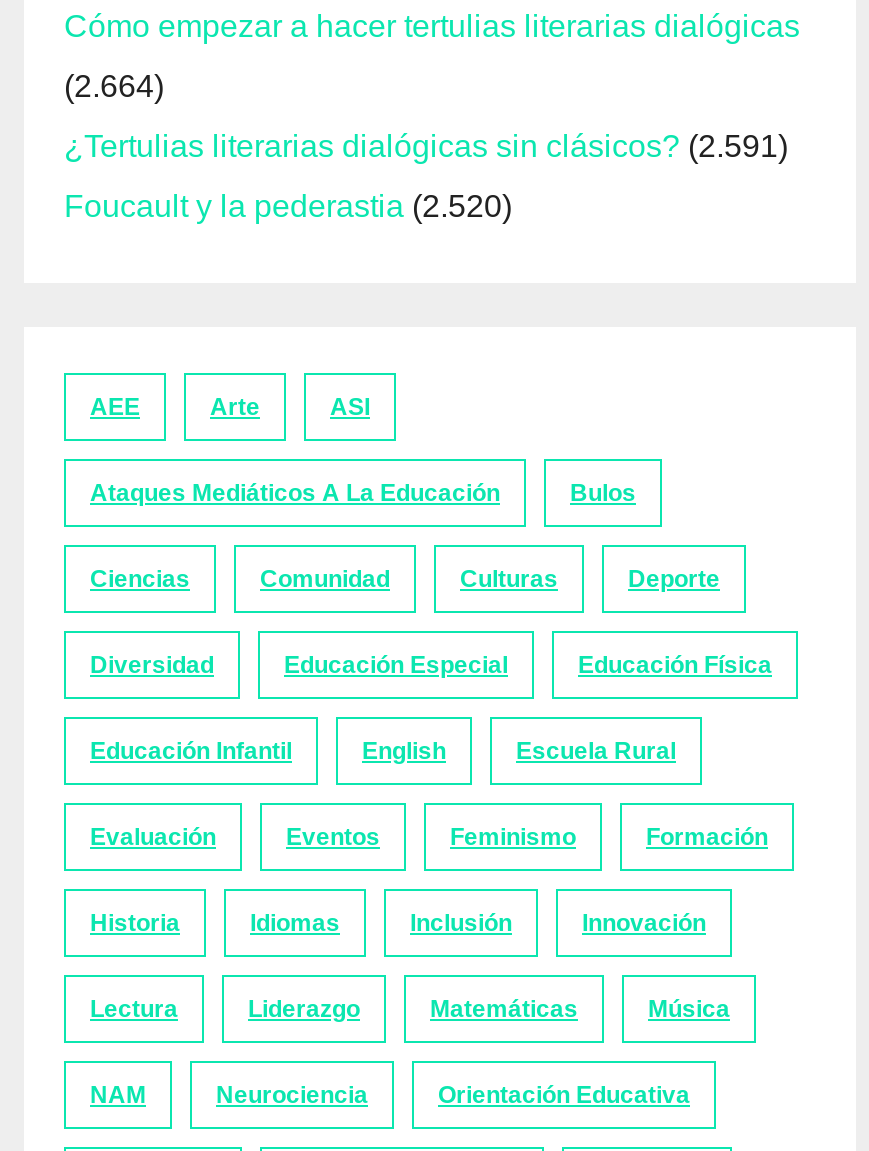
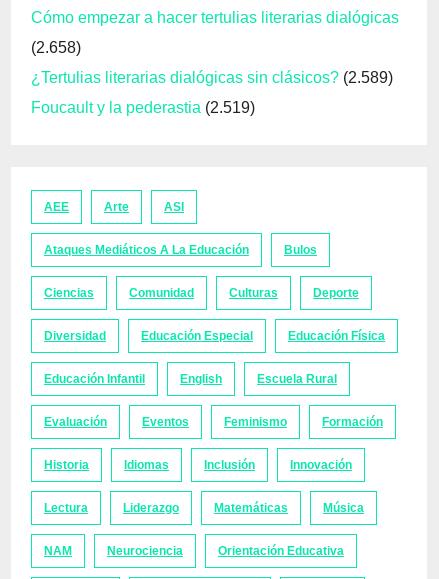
- (2.664)
+ (2.658)

- ¿Tertulias literarias dialógicas sin clásicos? (2.591)
+ ¿Tertulias literarias dialógicas sin clásicos? (2.589)

- Foucault y la pederastia (2.520)
+ Foucault y la pederastia (2.519)
